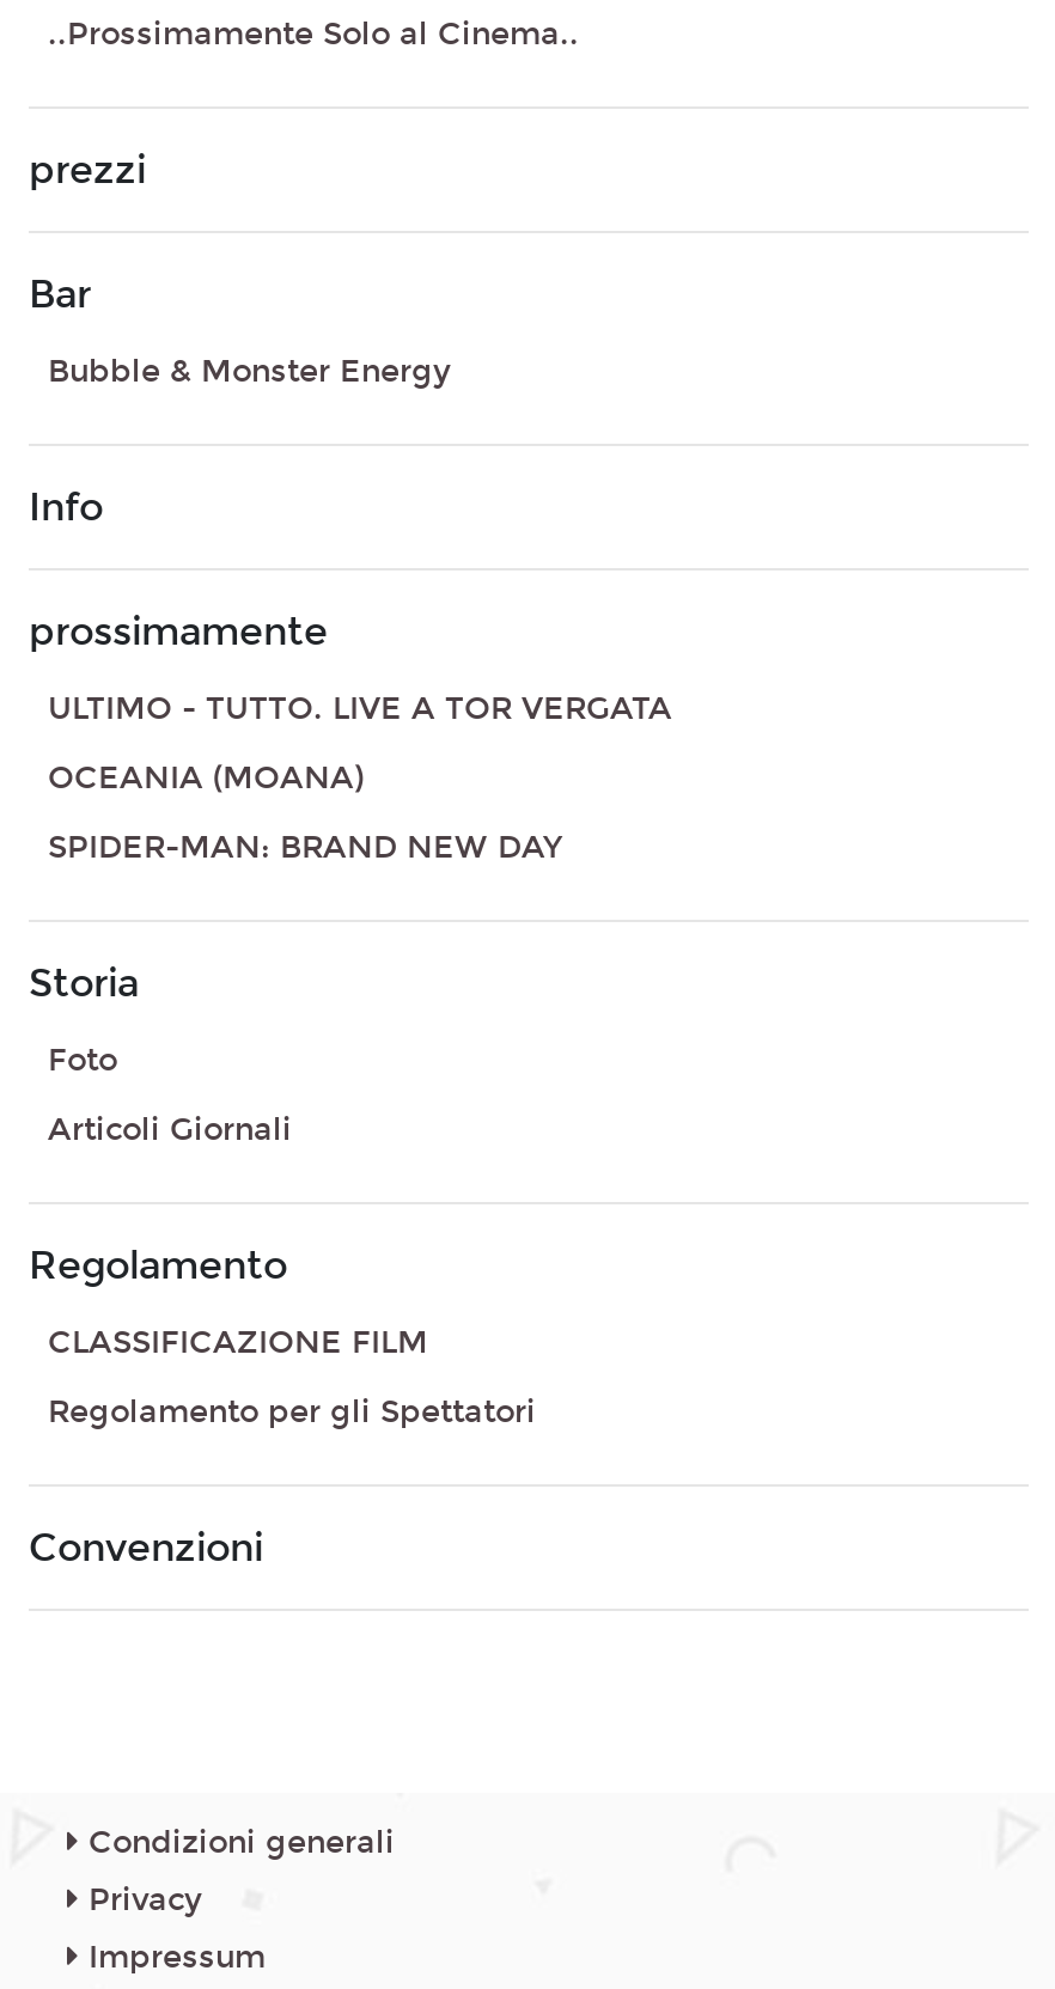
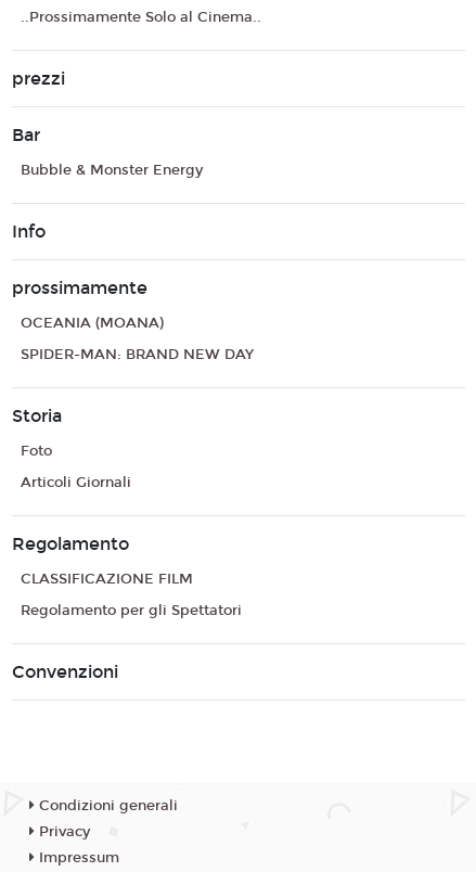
- ULTIMO - TUTTO. LIVE A TOR VERGATA
